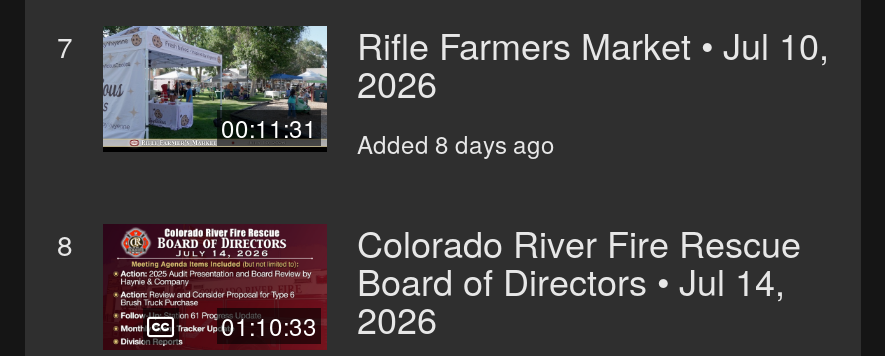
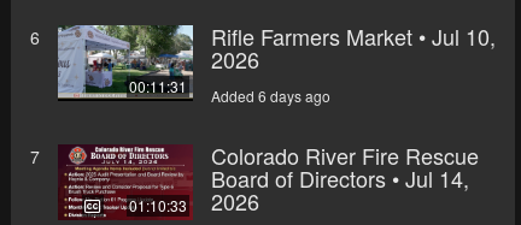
- 7
+ 6

- Added 8 days ago
+ Added 6 days ago

- 8
+ 7
